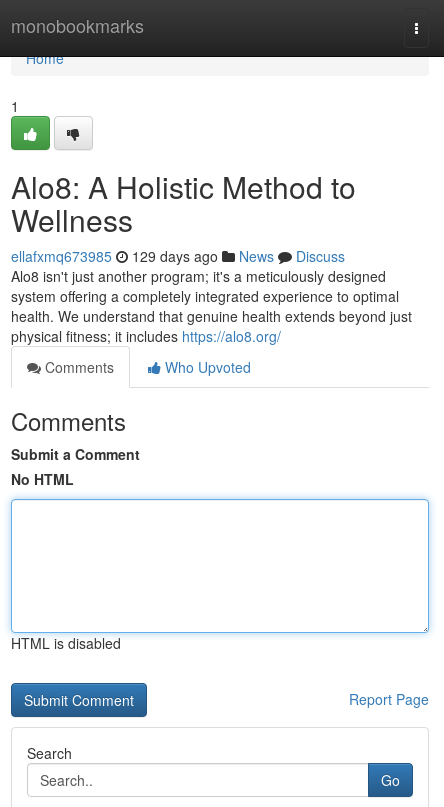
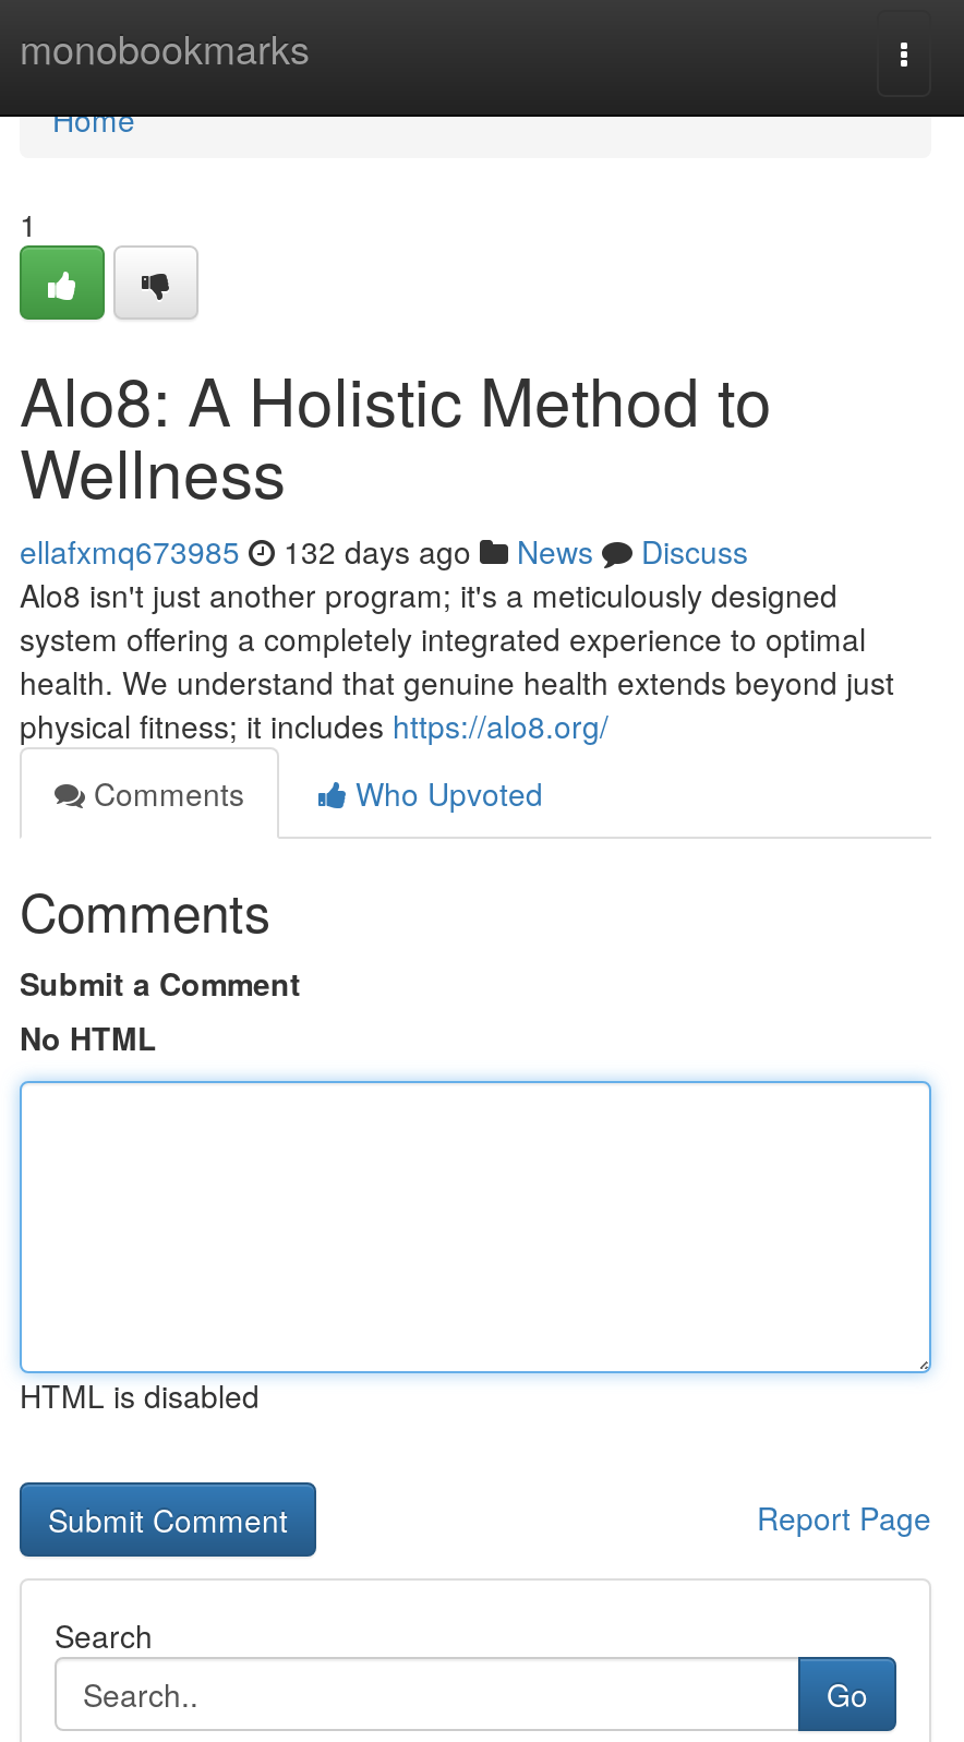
- ellafxmq673985 129 days ago News Discuss
+ ellafxmq673985 132 days ago News Discuss
